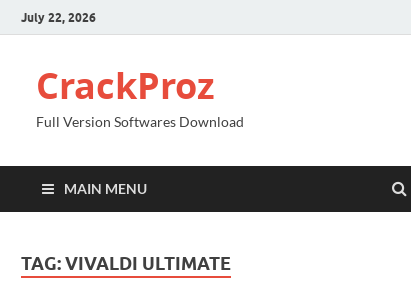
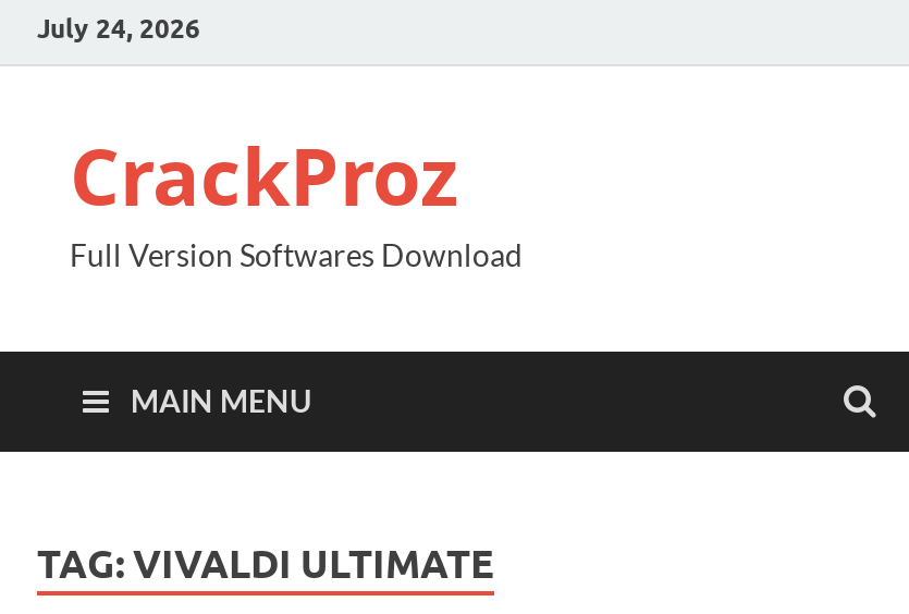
- July 22, 2026
+ July 24, 2026
